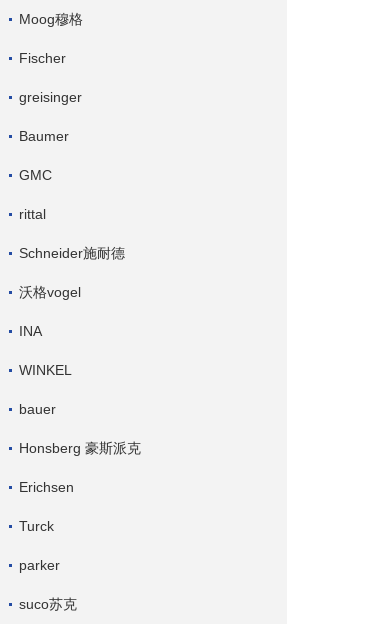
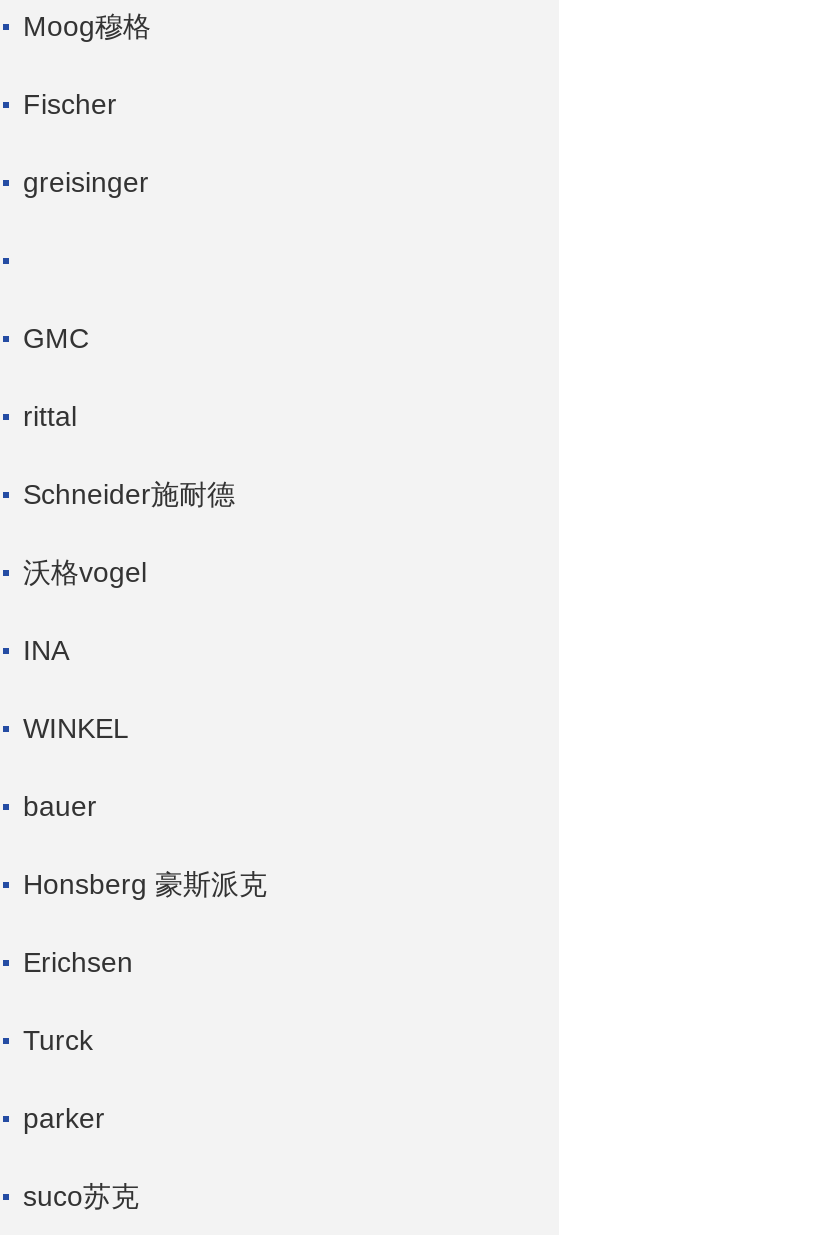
- Baumer
